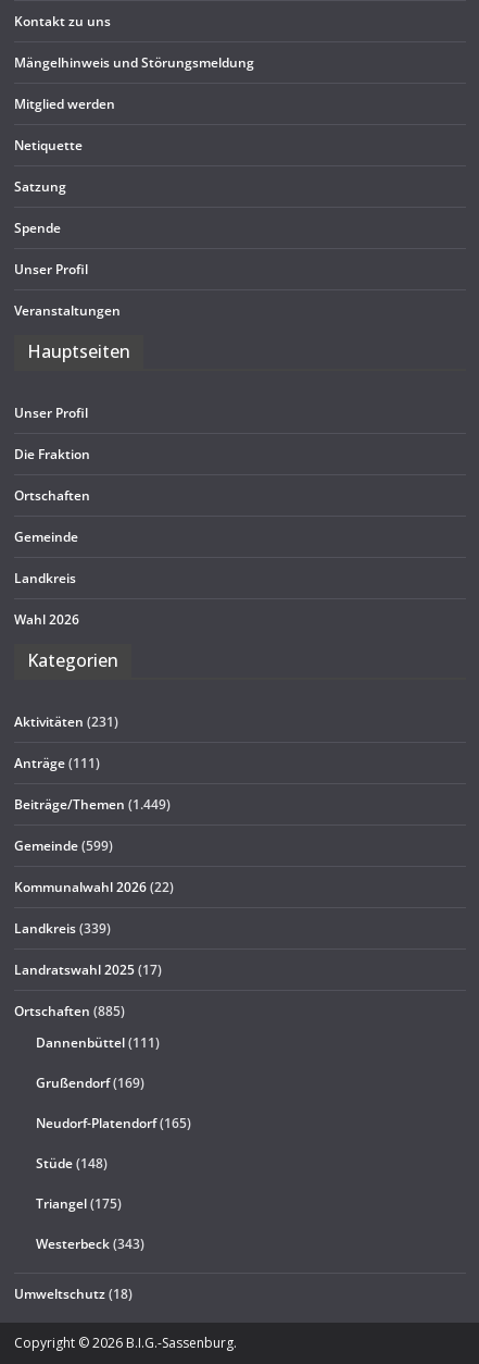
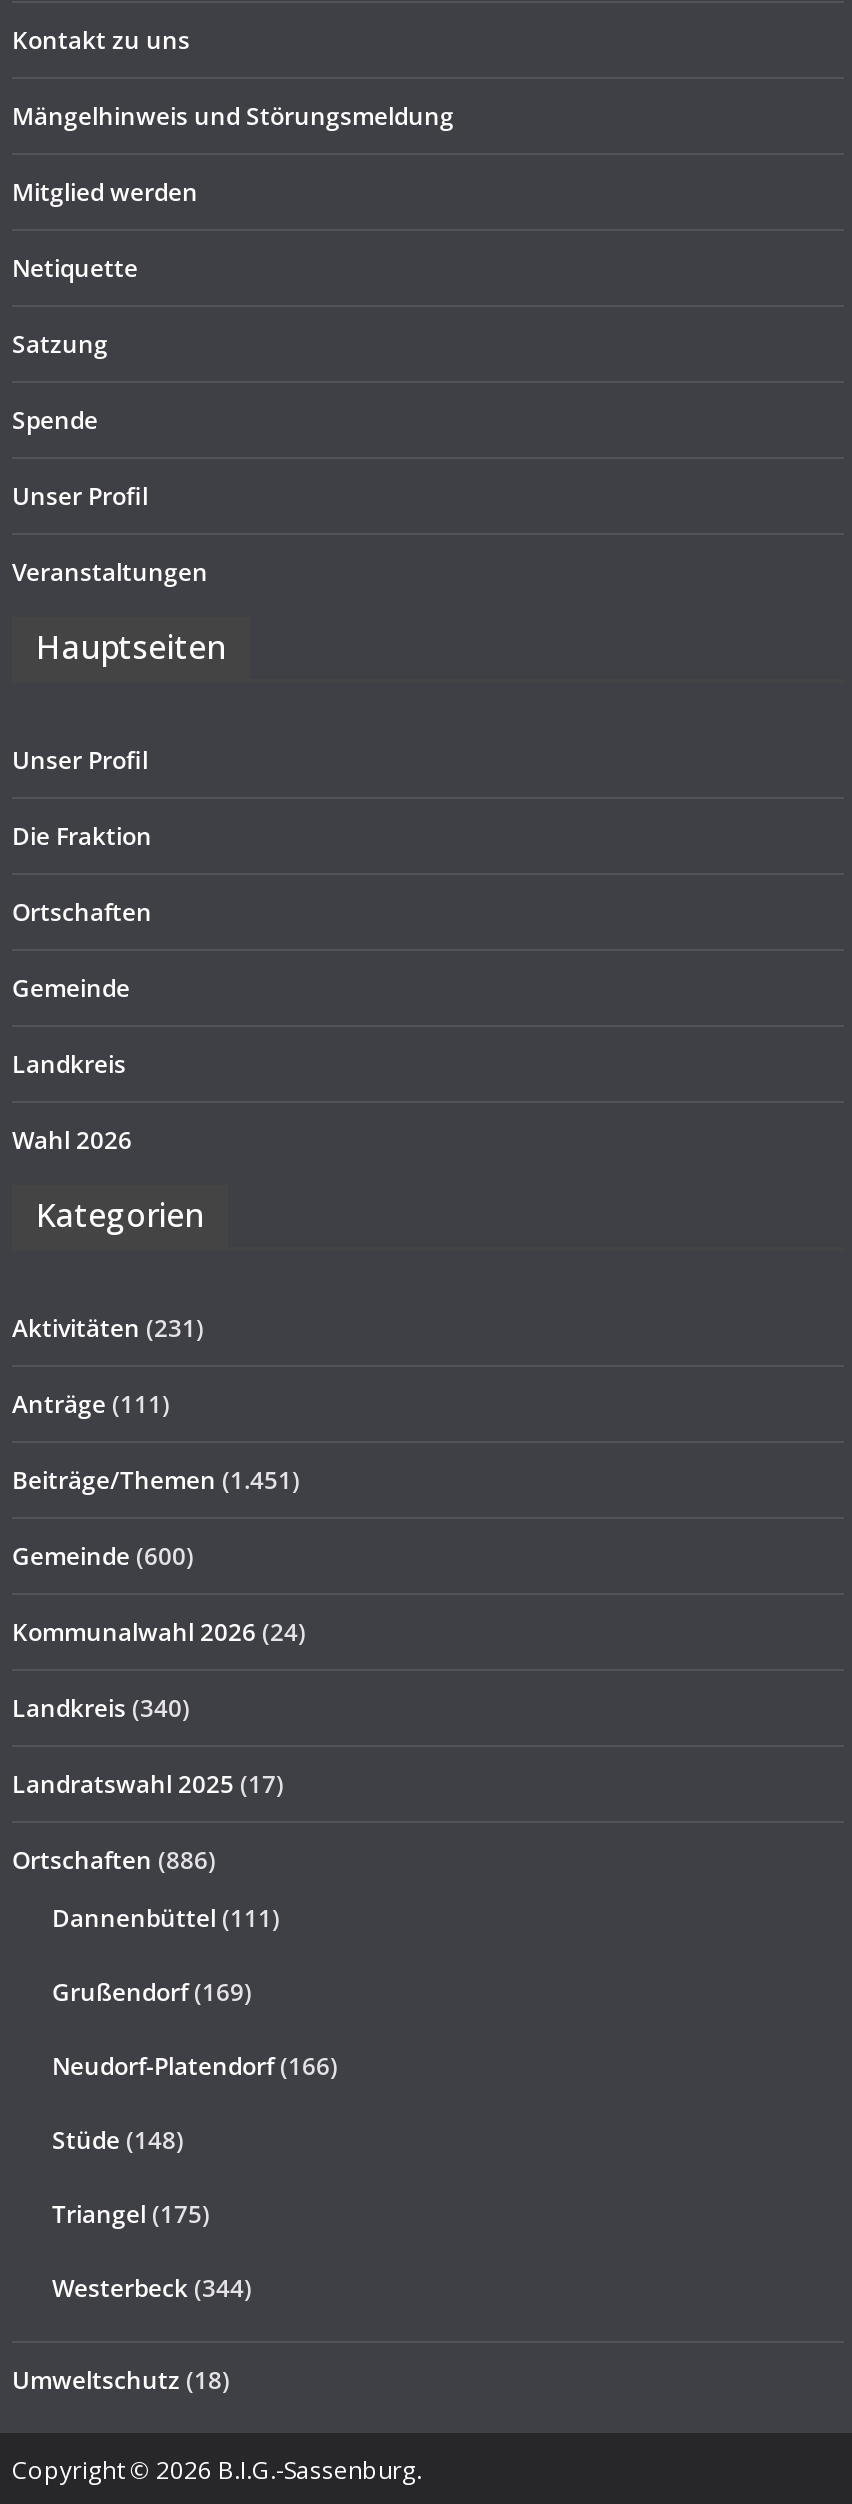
- Beiträge/Themen (1.449)
+ Beiträge/Themen (1.451)

- Gemeinde (599)
+ Gemeinde (600)

- Kommunalwahl 2026 (22)
+ Kommunalwahl 2026 (24)

- Landkreis (339)
+ Landkreis (340)

- Ortschaften (885)
+ Ortschaften (886)

- Neudorf-Platendorf(165)
+ Neudorf-Platendorf(166)

- Westerbeck (343)
+ Westerbeck (344)
